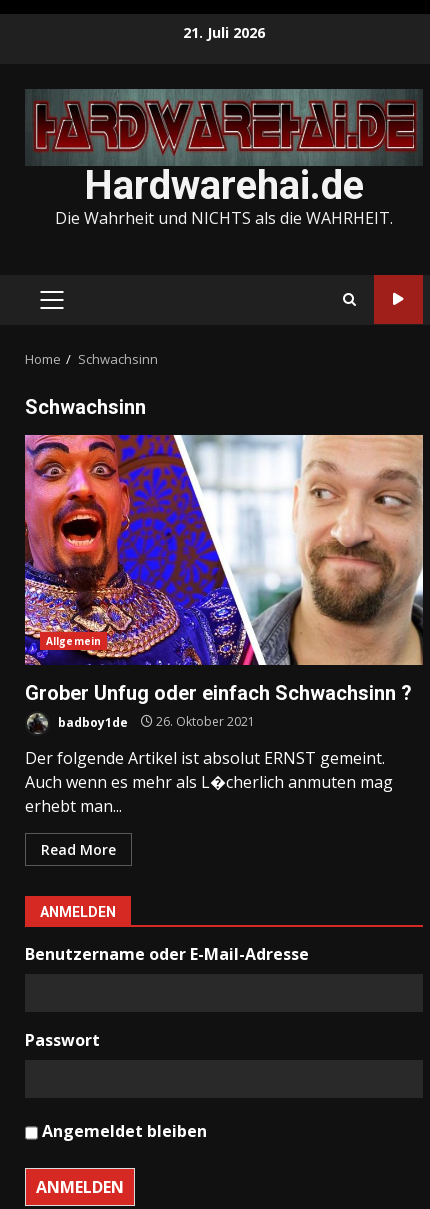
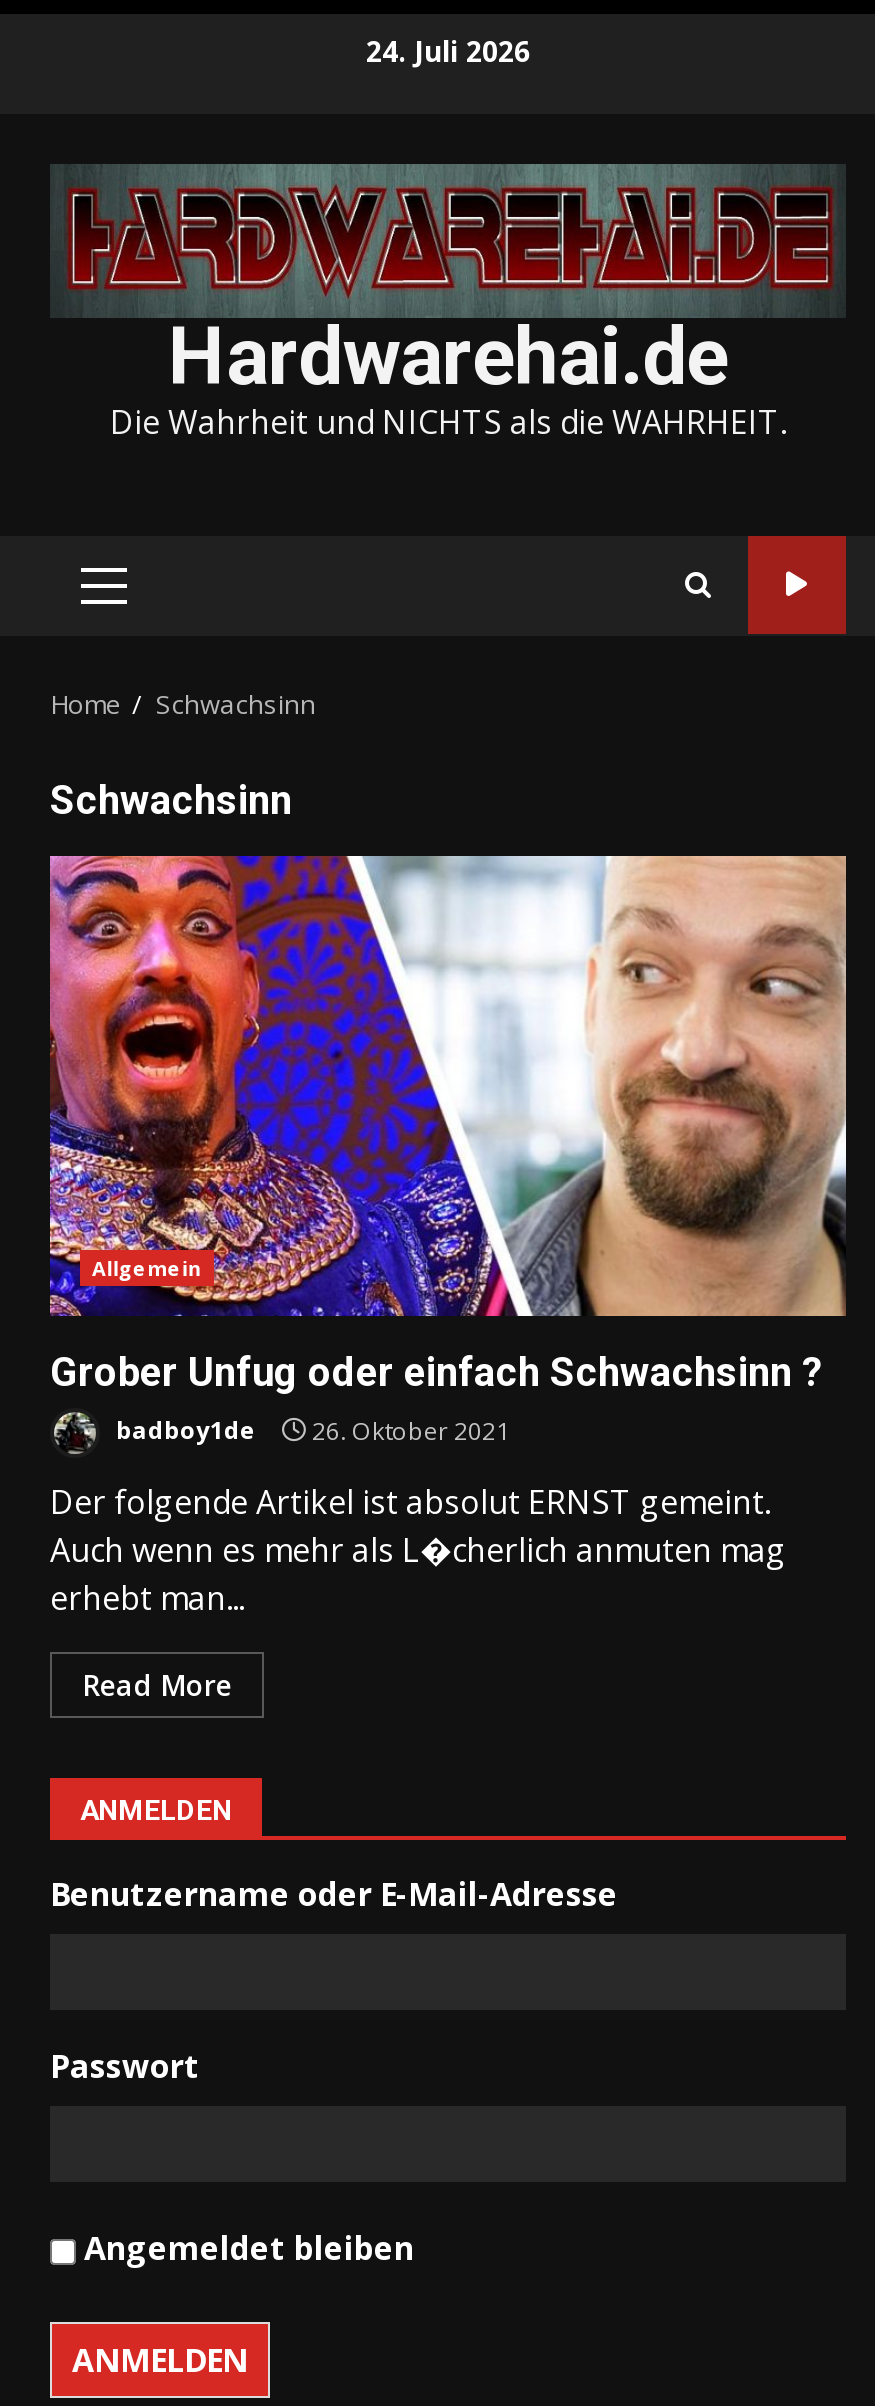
- 21. Juli 2026
+ 24. Juli 2026
